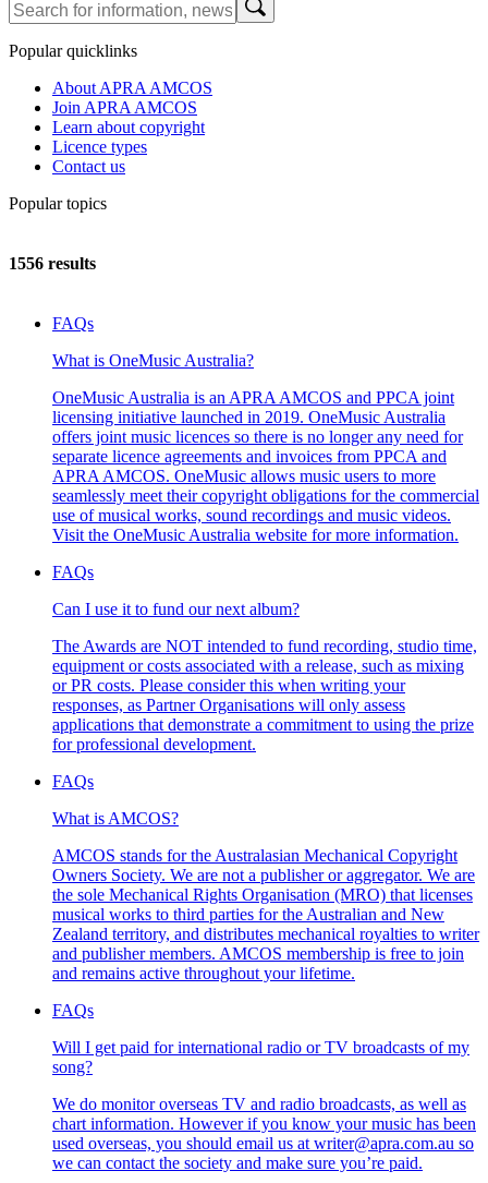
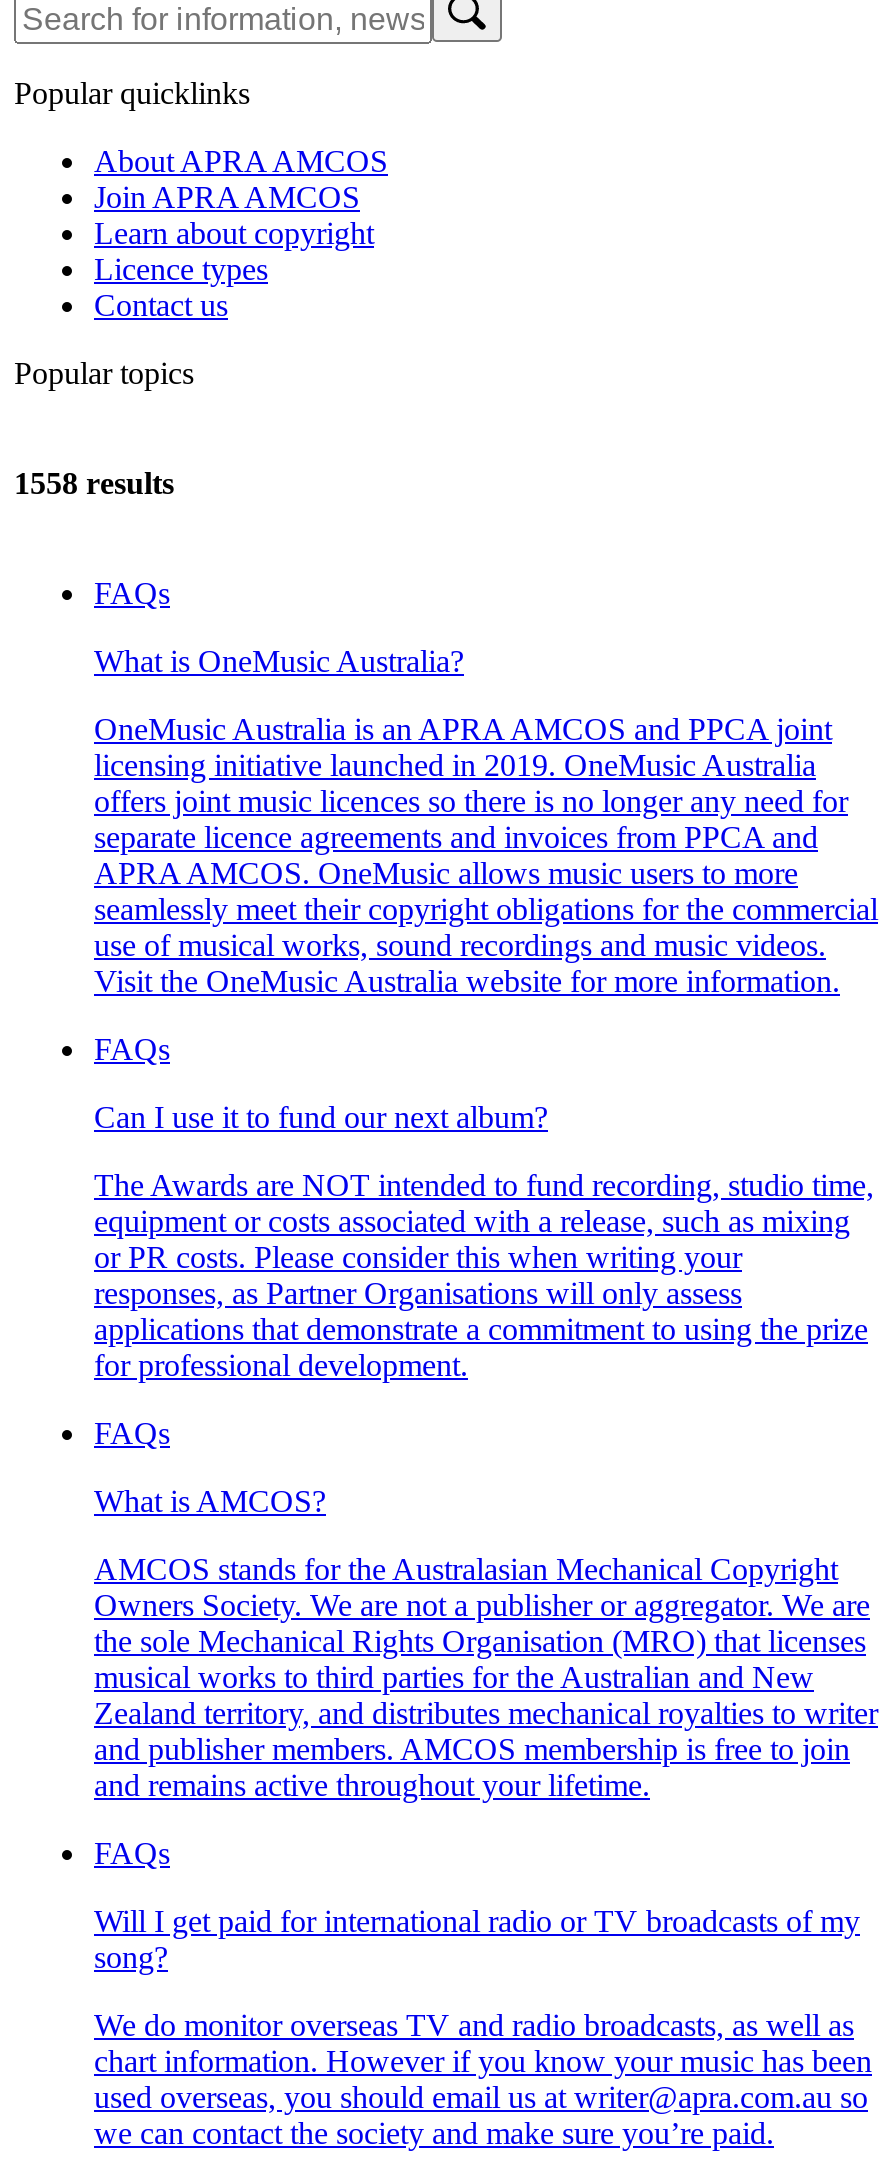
- 1556 results
+ 1558 results
